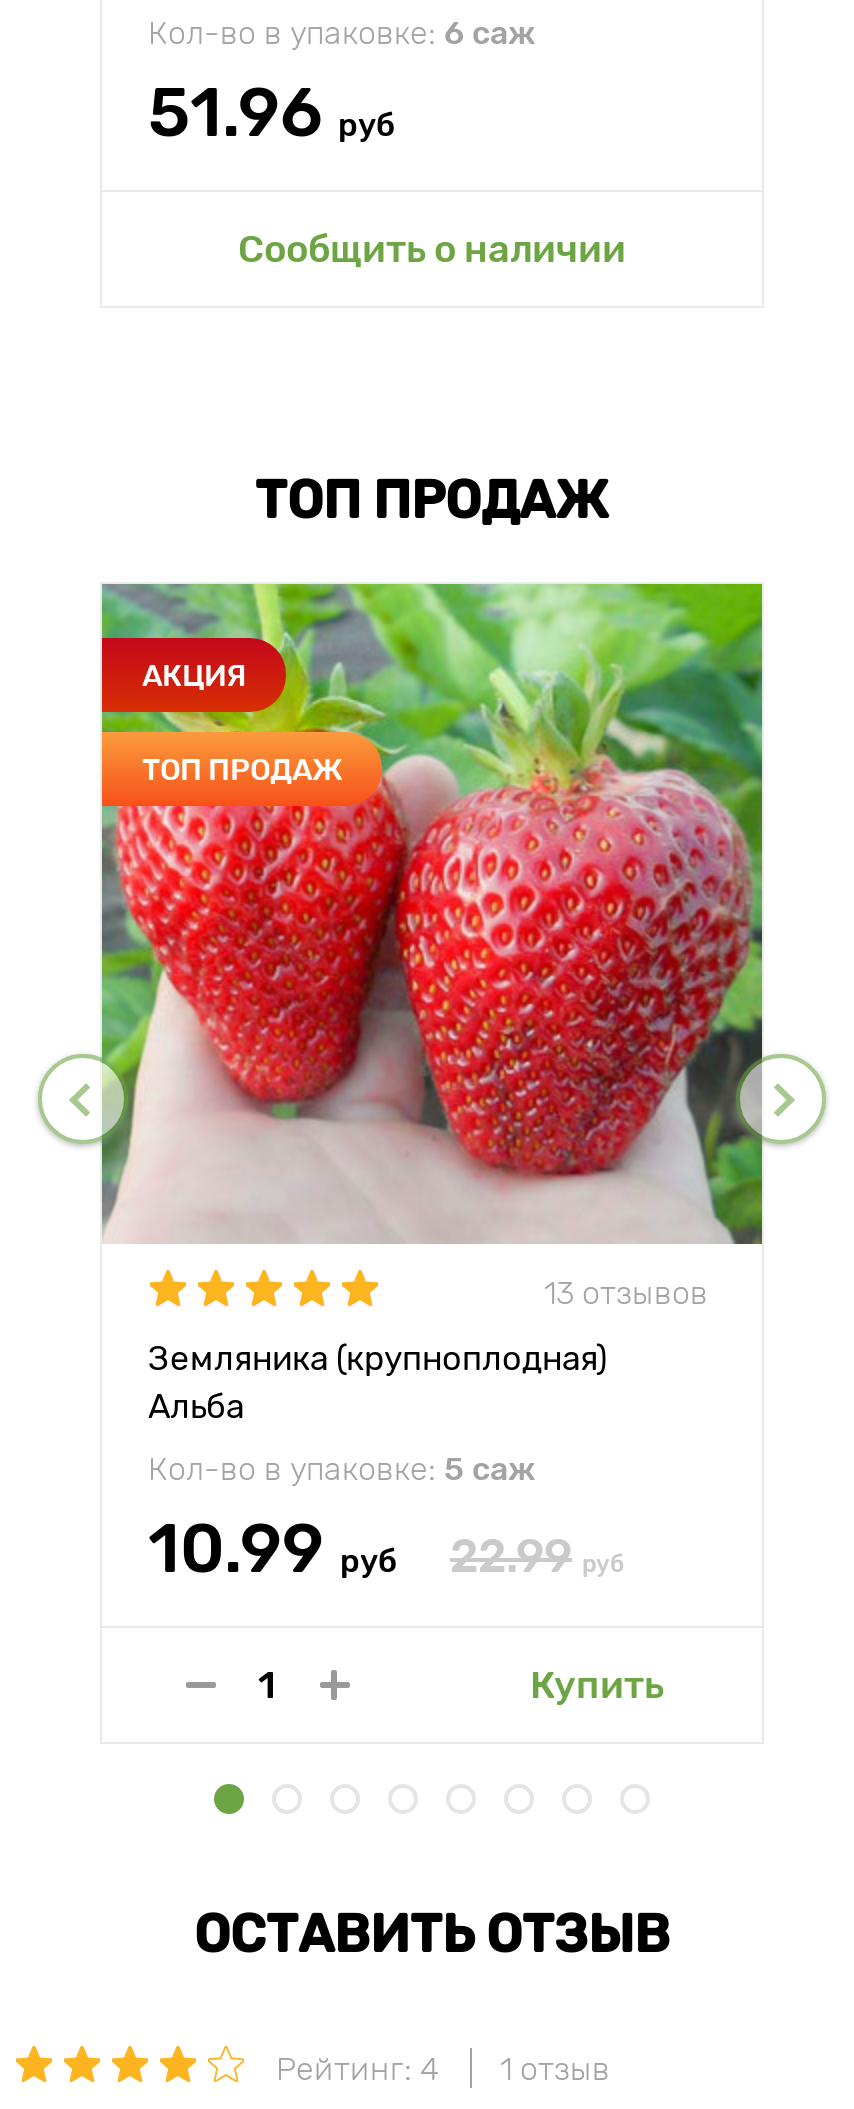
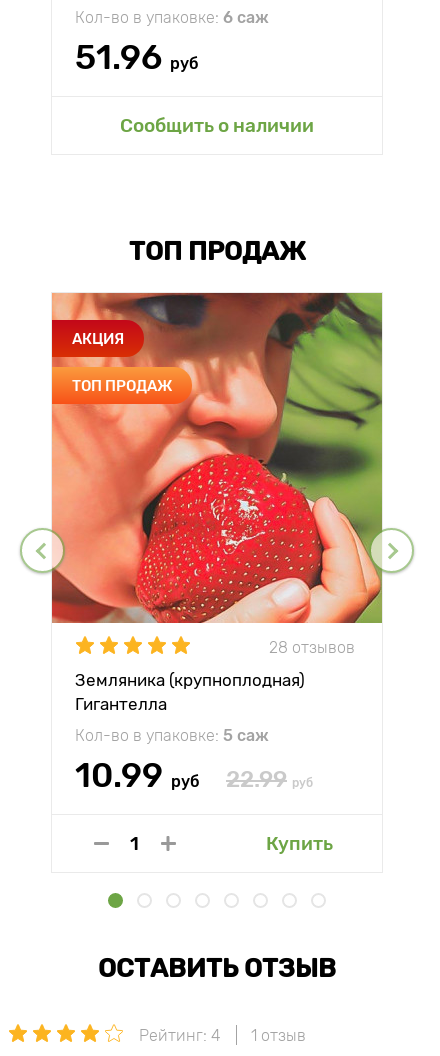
- [image]
- 13 отзывов
+ [image]
+ 28 отзывов

- Альба
+ Гигантелла
